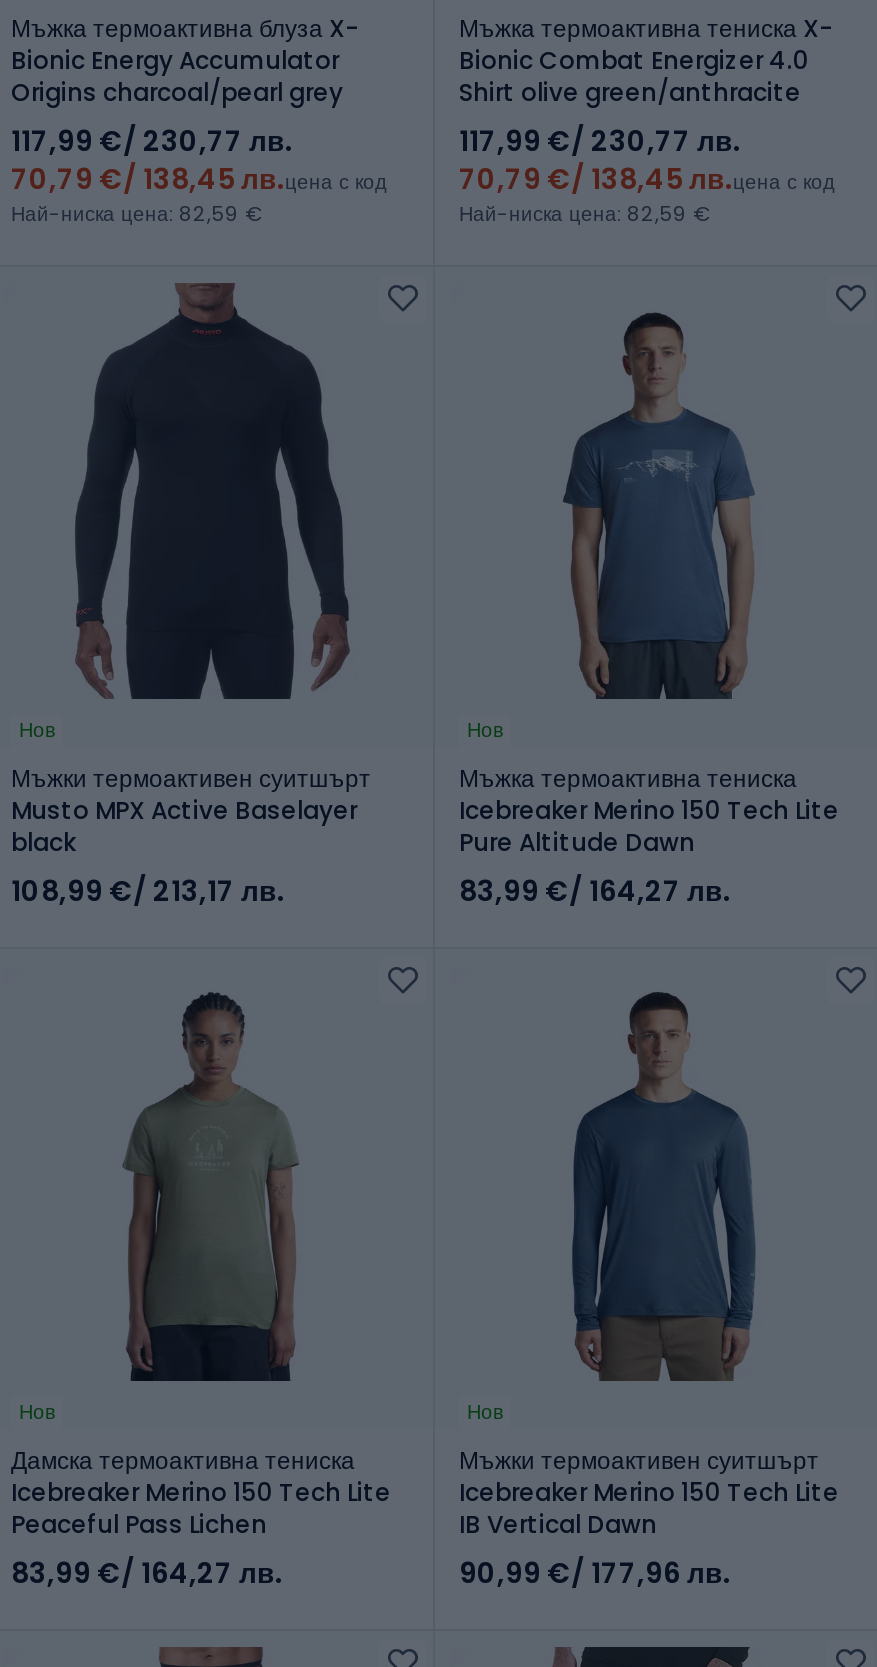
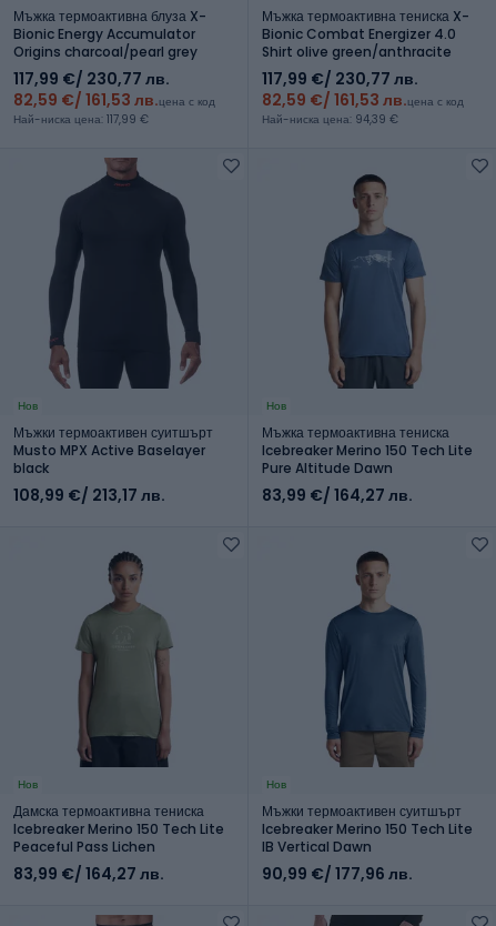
- 70,79 €/ 138,45 лв.цена с код
+ 82,59 €/ 161,53 лв.цена с код

- 70,79 €/ 138,45 лв.цена с код
+ 82,59 €/ 161,53 лв.цена с код

- Най-ниска цена: 82,59 €
+ Най-ниска цена: 117,99 €

- Най-ниска цена: 82,59 €
+ Най-ниска цена: 94,39 €
